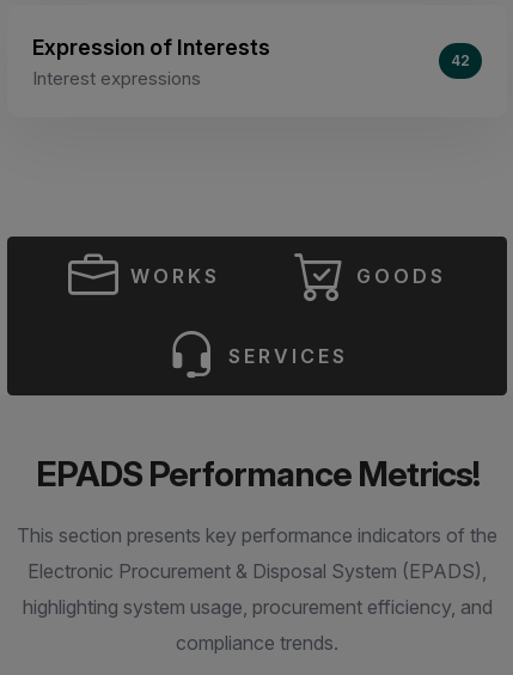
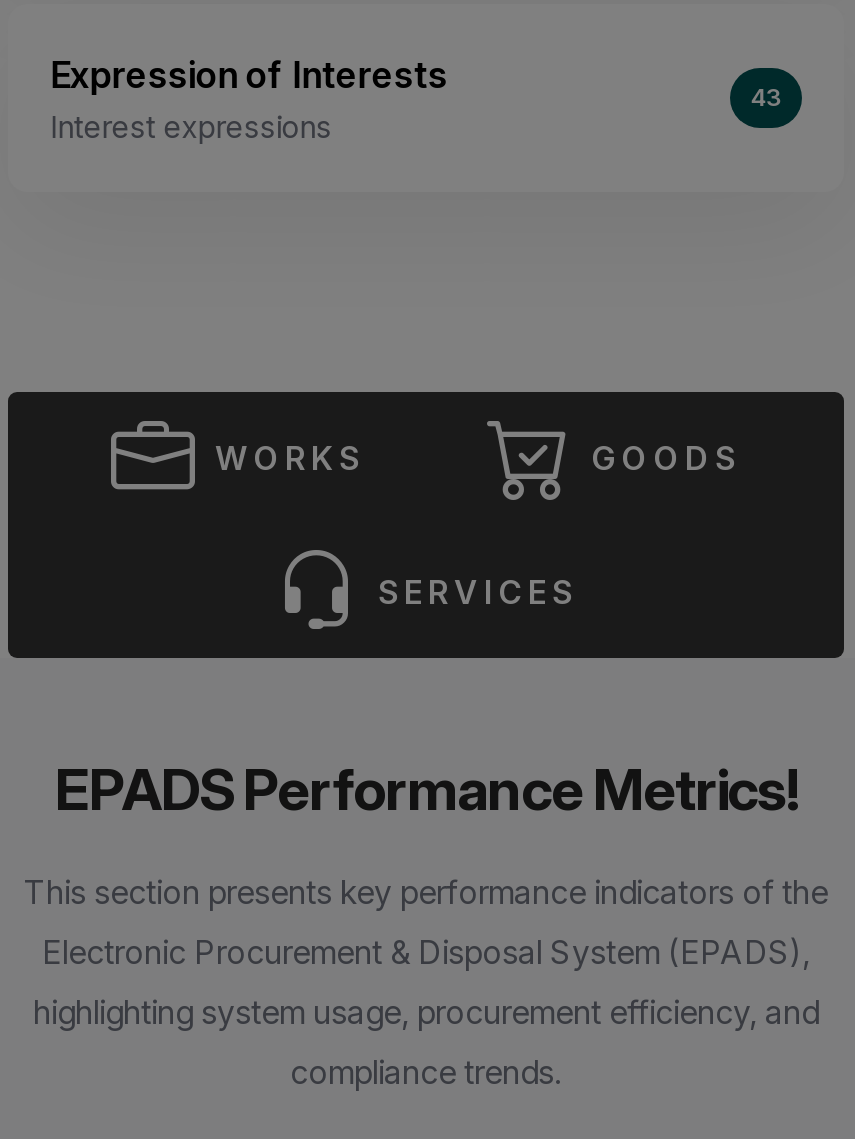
- 42
+ 43
